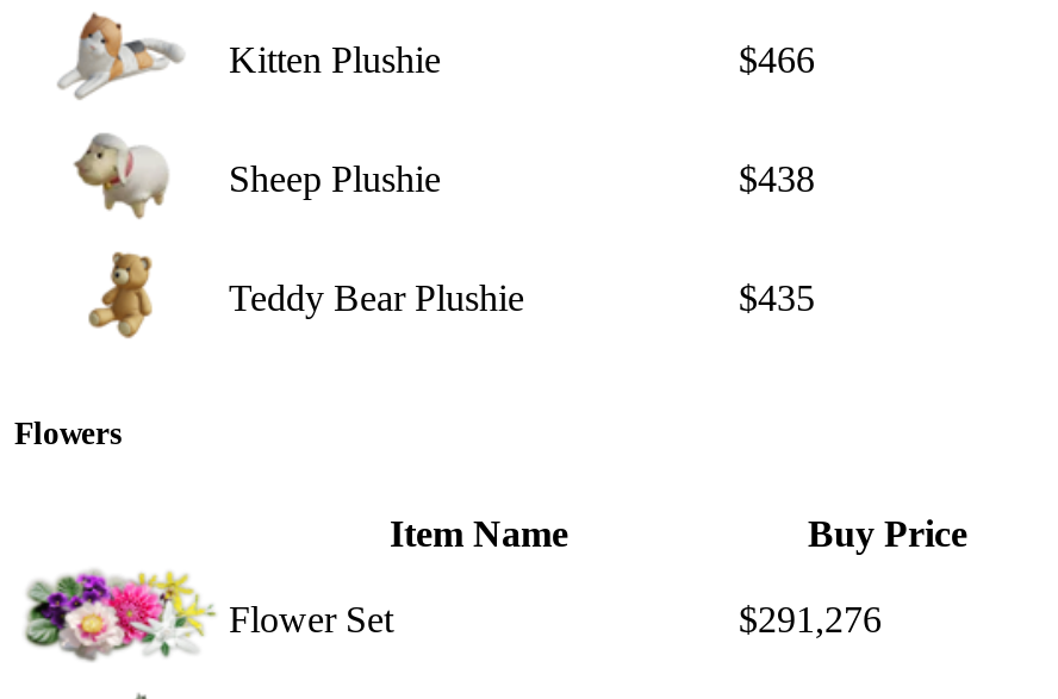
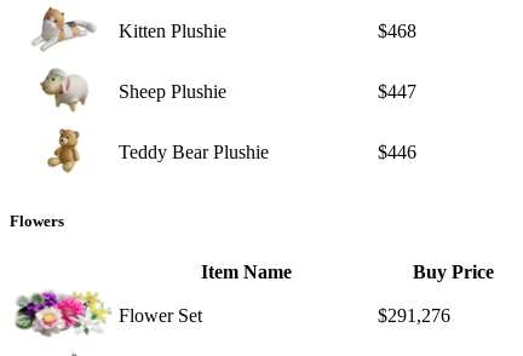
- $466
+ $468

- $438
+ $447

- $435
+ $446
